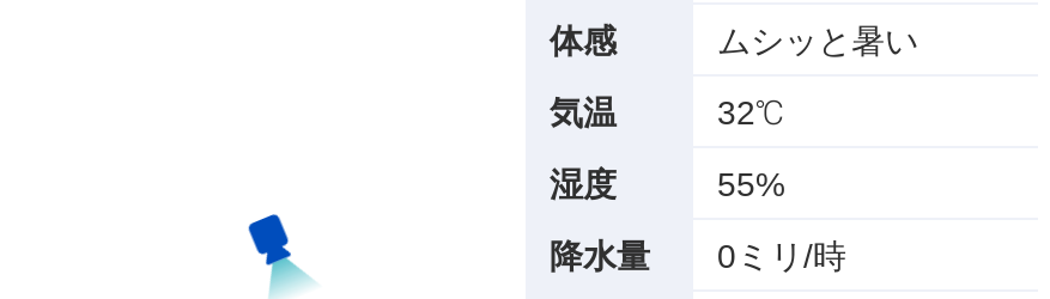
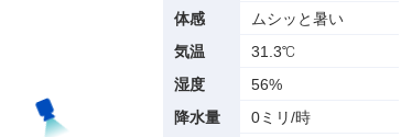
- 32℃
+ 31.3℃

- 55%
+ 56%
